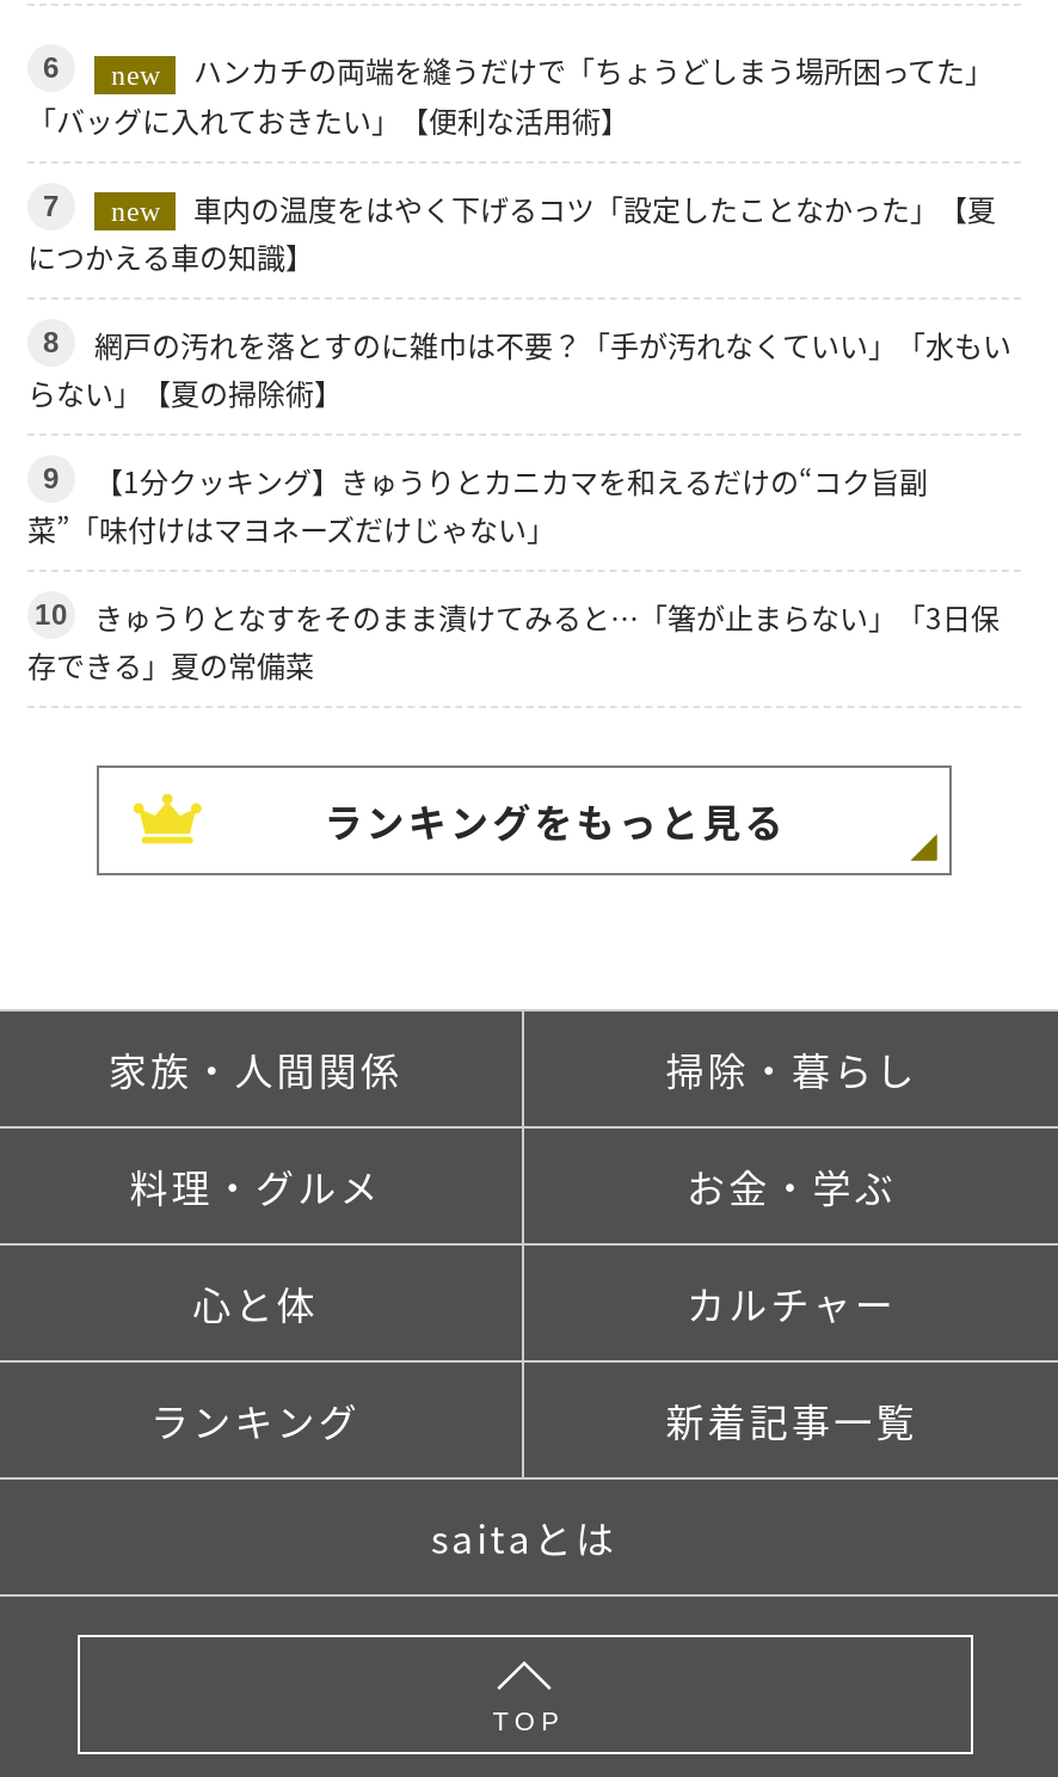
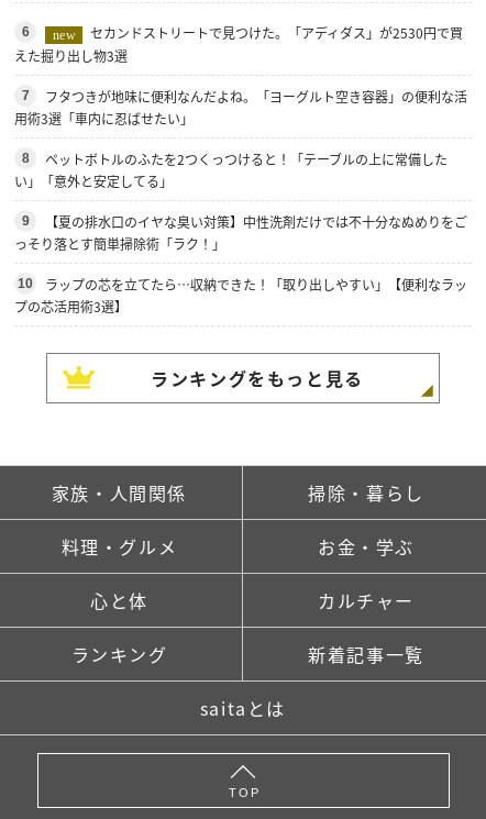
- ハンカチの両端を縫うだけで「ちょうどしまう場所困ってた」
- 「バッグに入れておきたい」【便利な活用術】
+ セカンドストリートで見つけた。「アディダス」が2530円で買
+ えた掘り出し物3選

- new
- 車内の温度をはやく下げるコツ「設定したことなかった」【夏
- につかえる車の知識】
+ フタつきが地味に便利なんだよね。「ヨーグルト空き容器」の便利な活
+ 用術3選「車内に忍ばせたい」

- 網戸の汚れを落とすのに雑巾は不要？「手が汚れなくていい」「水もい
- らない」【夏の掃除術】
+ ペットボトルのふたを2つくっつけると！「テーブルの上に常備した
+ い」「意外と安定してる」

- 【1分クッキング】きゅうりとカニカマを和えるだけの“コク旨副
- 菜”「味付けはマヨネーズだけじゃない」
+ 【夏の排水口のイヤな臭い対策】中性洗剤だけでは不十分なぬめりをご
+ っそり落とす簡単掃除術「ラク！」

- きゅうりとなすをそのまま漬けてみると…「箸が止まらない」「3日保
- 存できる」夏の常備菜
+ ラップの芯を立てたら…収納できた！「取り出しやすい」【便利なラッ
+ プの芯活用術3選】
